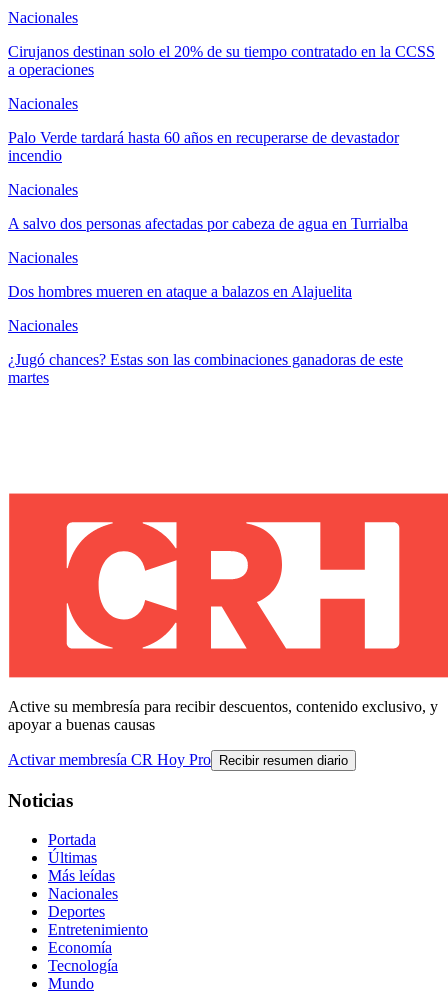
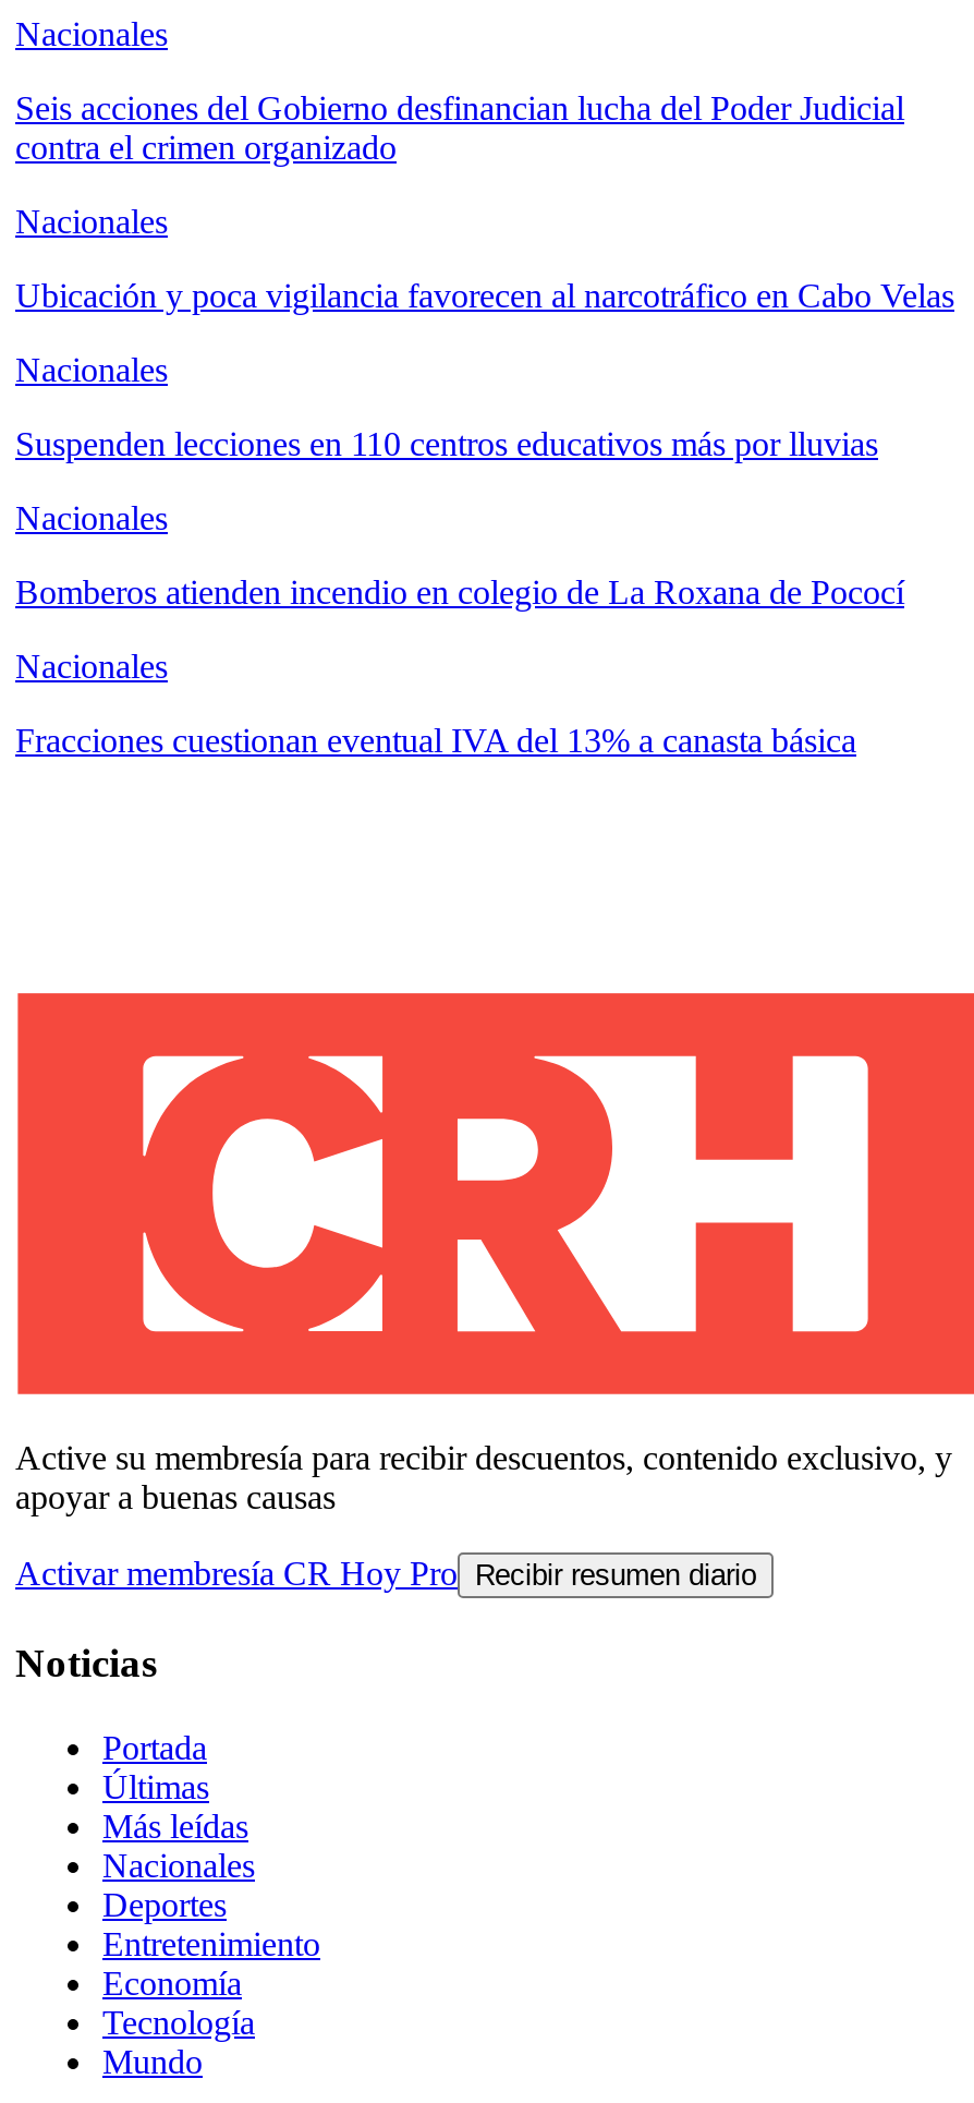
- Cirujanos destinan solo el 20% de su tiempo contratado en la CCSS
- a operaciones
+ Seis acciones del Gobierno desfinancian lucha del Poder Judicial
+ contra el crimen organizado

- Palo Verde tardará hasta 60 años en recuperarse de devastador
- incendio
+ Ubicación y poca vigilancia favorecen al narcotráfico en Cabo Velas

- A salvo dos personas afectadas por cabeza de agua en Turrialba
+ Suspenden lecciones en 110 centros educativos más por lluvias

- Dos hombres mueren en ataque a balazos en Alajuelita
+ Bomberos atienden incendio en colegio de La Roxana de Pococí

- ¿Jugó chances? Estas son las combinaciones ganadoras de este
- martes
+ Fracciones cuestionan eventual IVA del 13% a canasta básica
